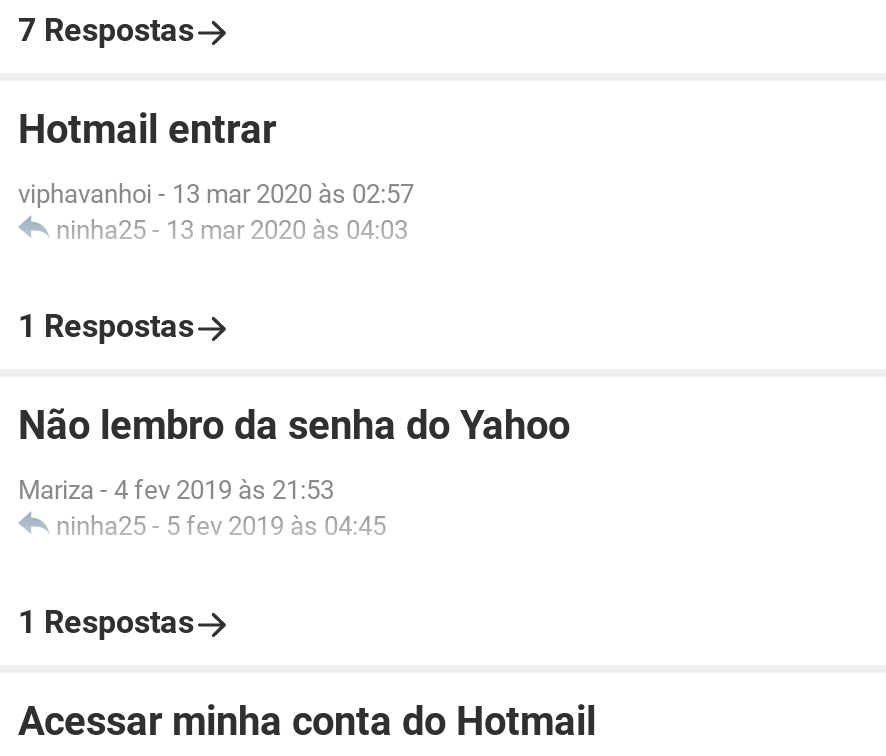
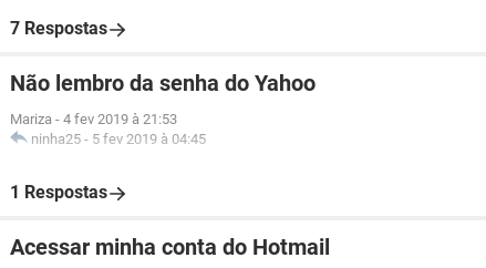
- Hotmail entrar
- viphavanhoi - 13 mar 2020 às 02:57
- ninha25 - 13 mar 2020 às 04:03
- 1 Respostas

- Mariza - 4 fev 2019 às 21:53
+ Mariza - 4 fev 2019 à 21:53

- ninha25 - 5 fev 2019 às 04:45
+ ninha25 - 5 fev 2019 à 04:45
